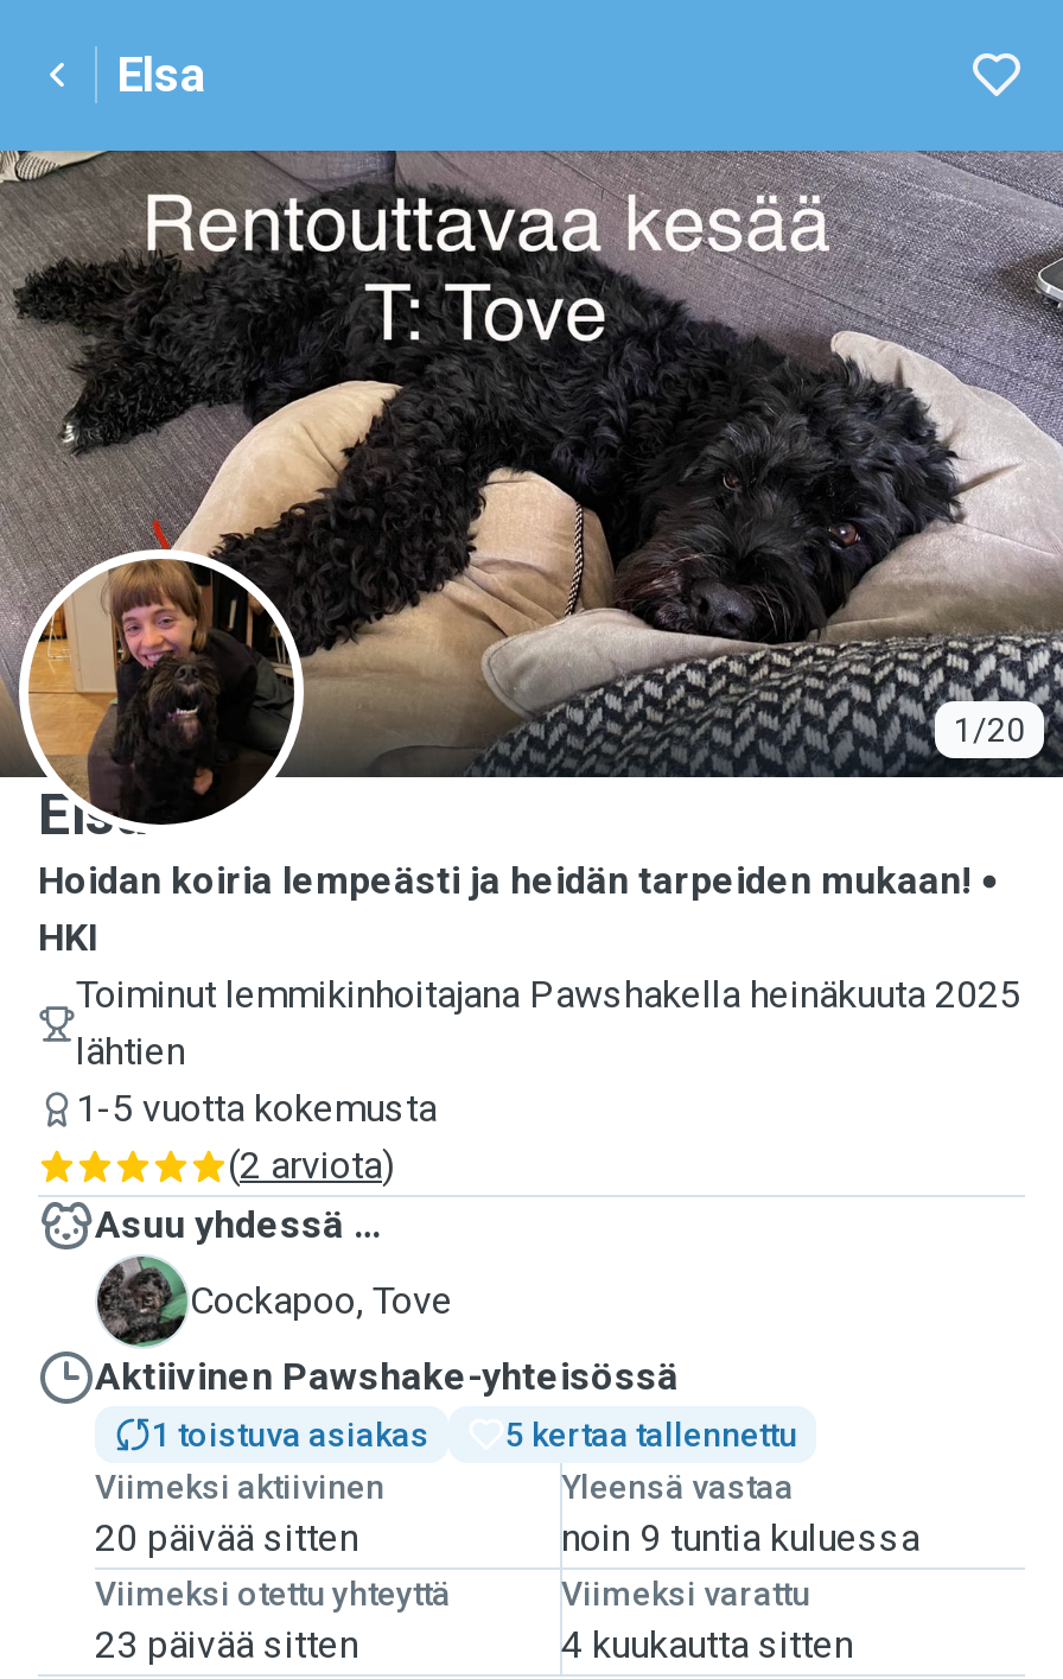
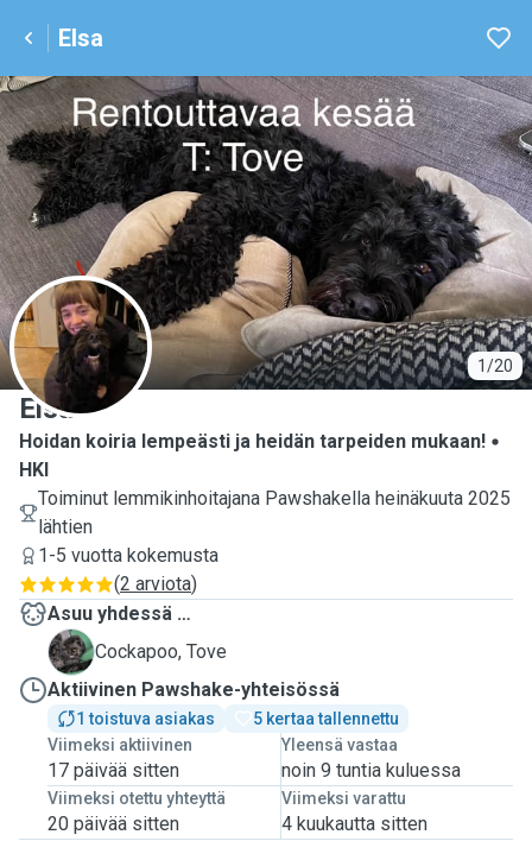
moved down: 20 päivää sitten

+ 17 päivää sitten

- 23 päivää sitten
